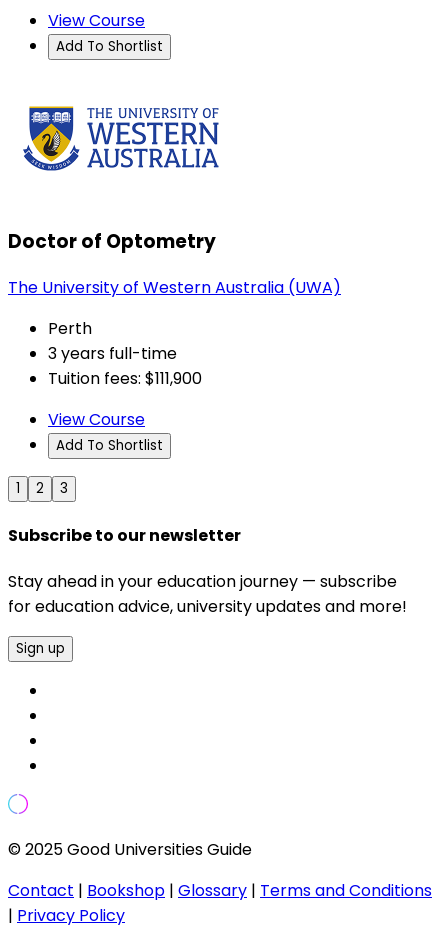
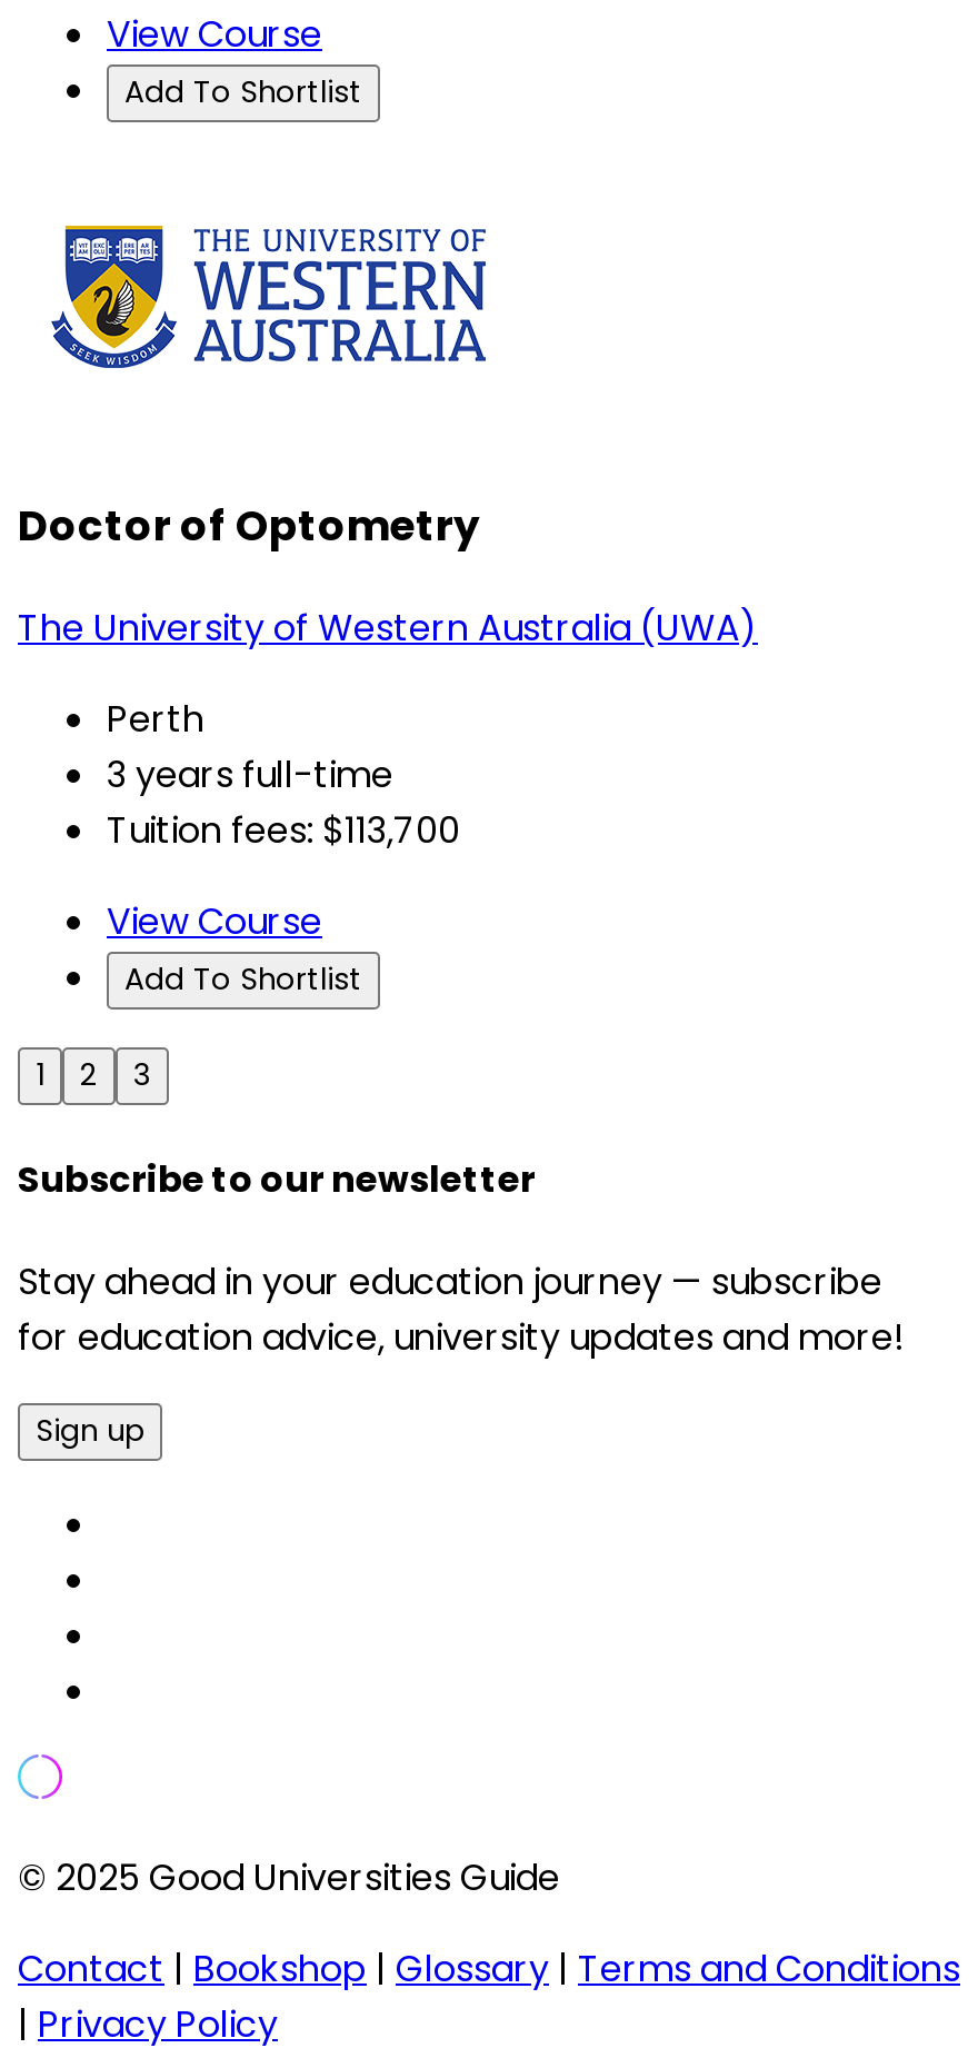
- Tuition fees: $111,900
+ Tuition fees: $113,700
